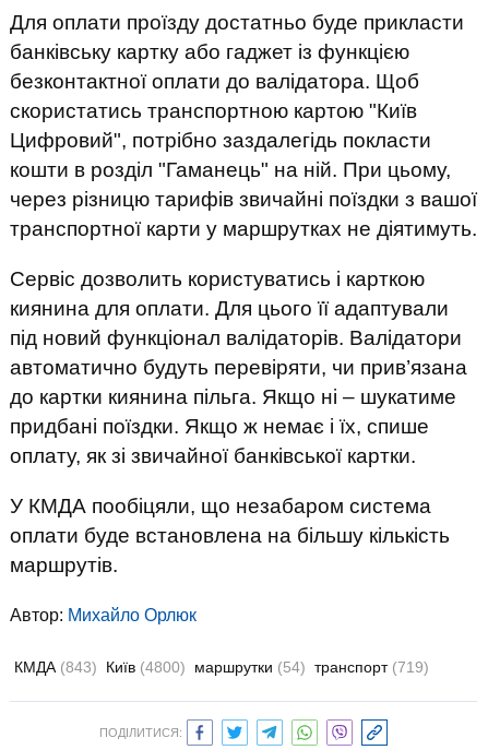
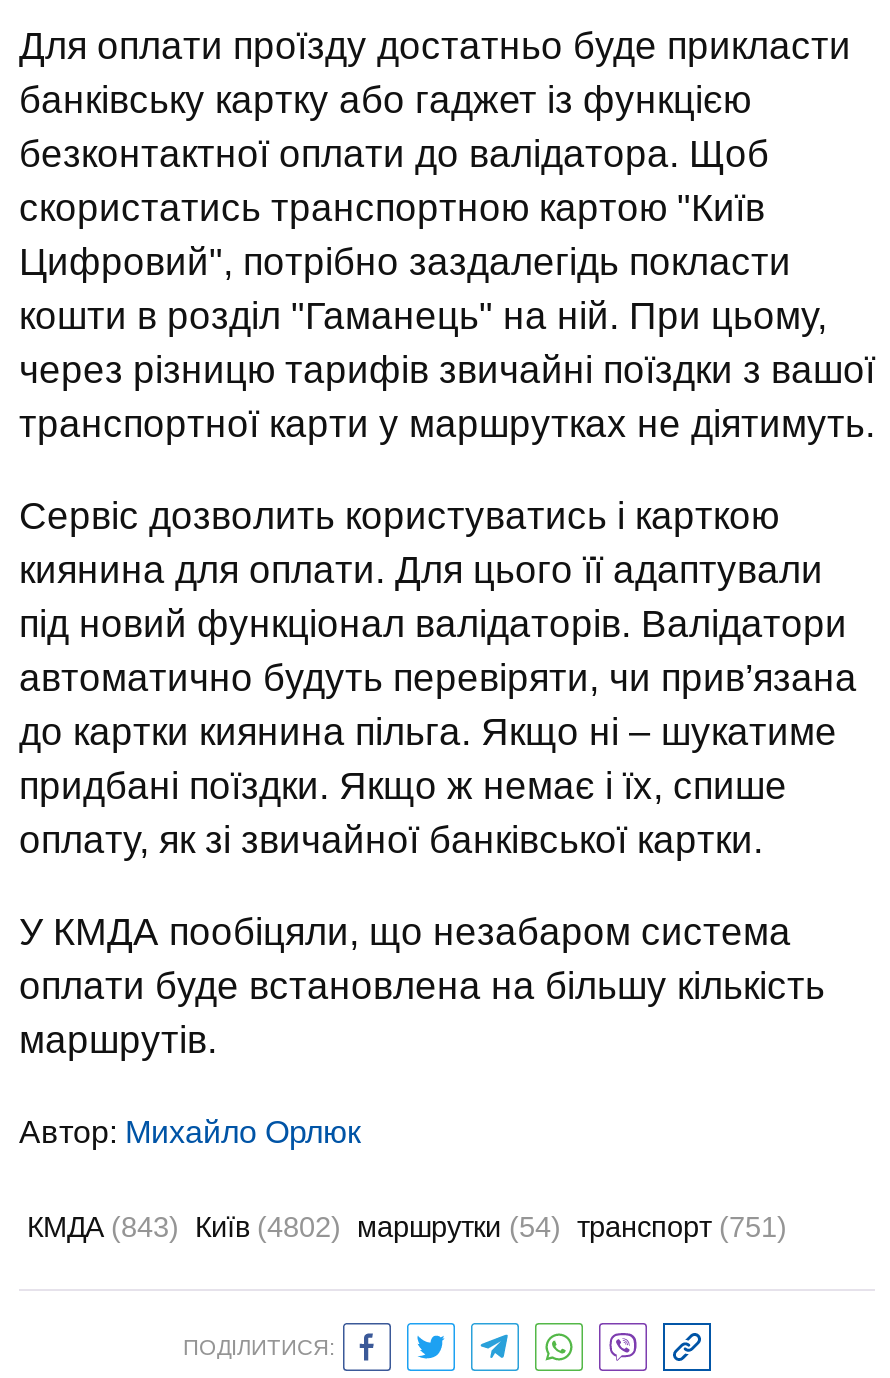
- КМДА (843) Київ (4800) маршрутки (54) транспорт (719)
+ КМДА (843) Київ (4802) маршрутки (54) транспорт (751)
